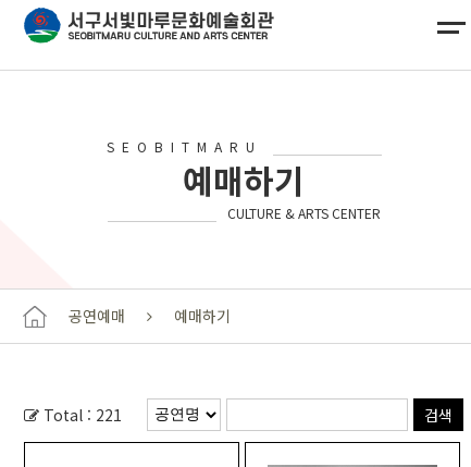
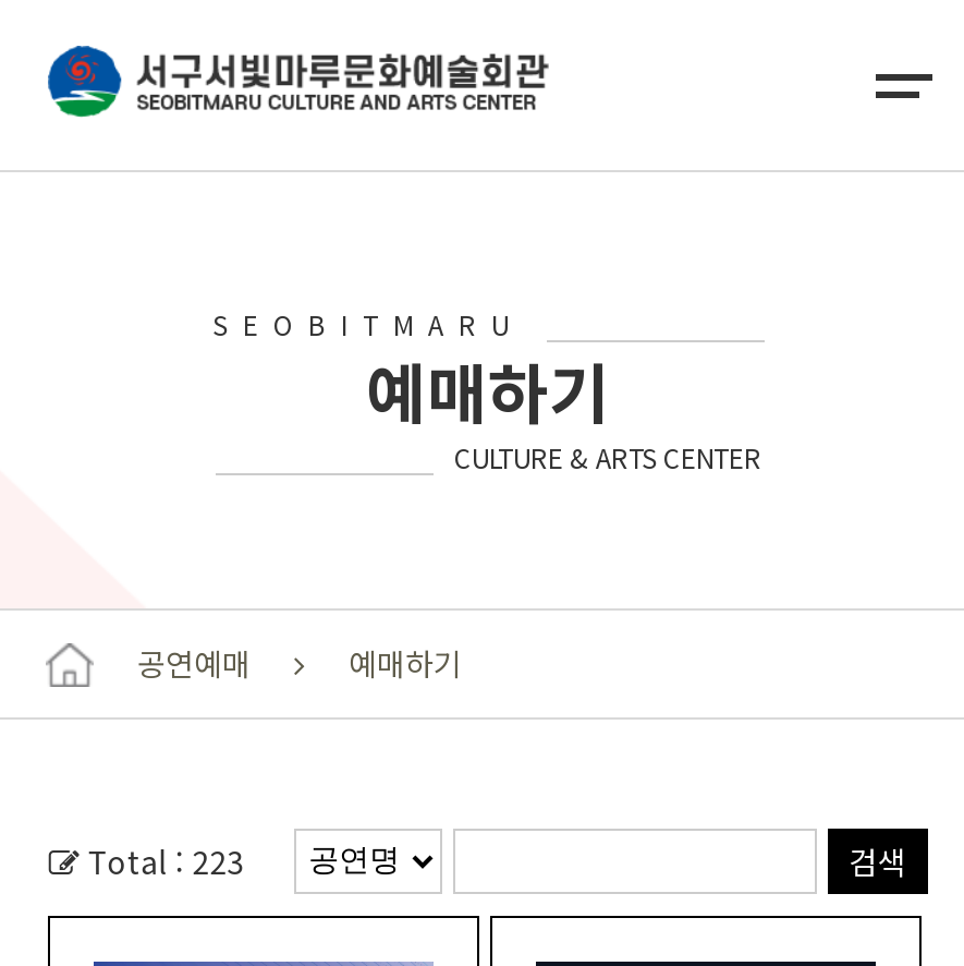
- Total : 221
+ Total : 223
